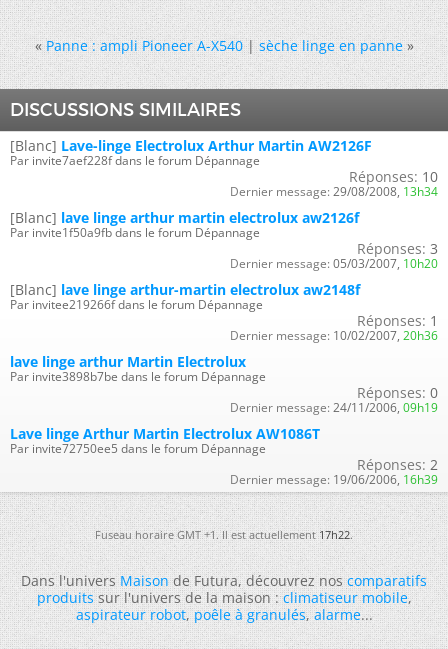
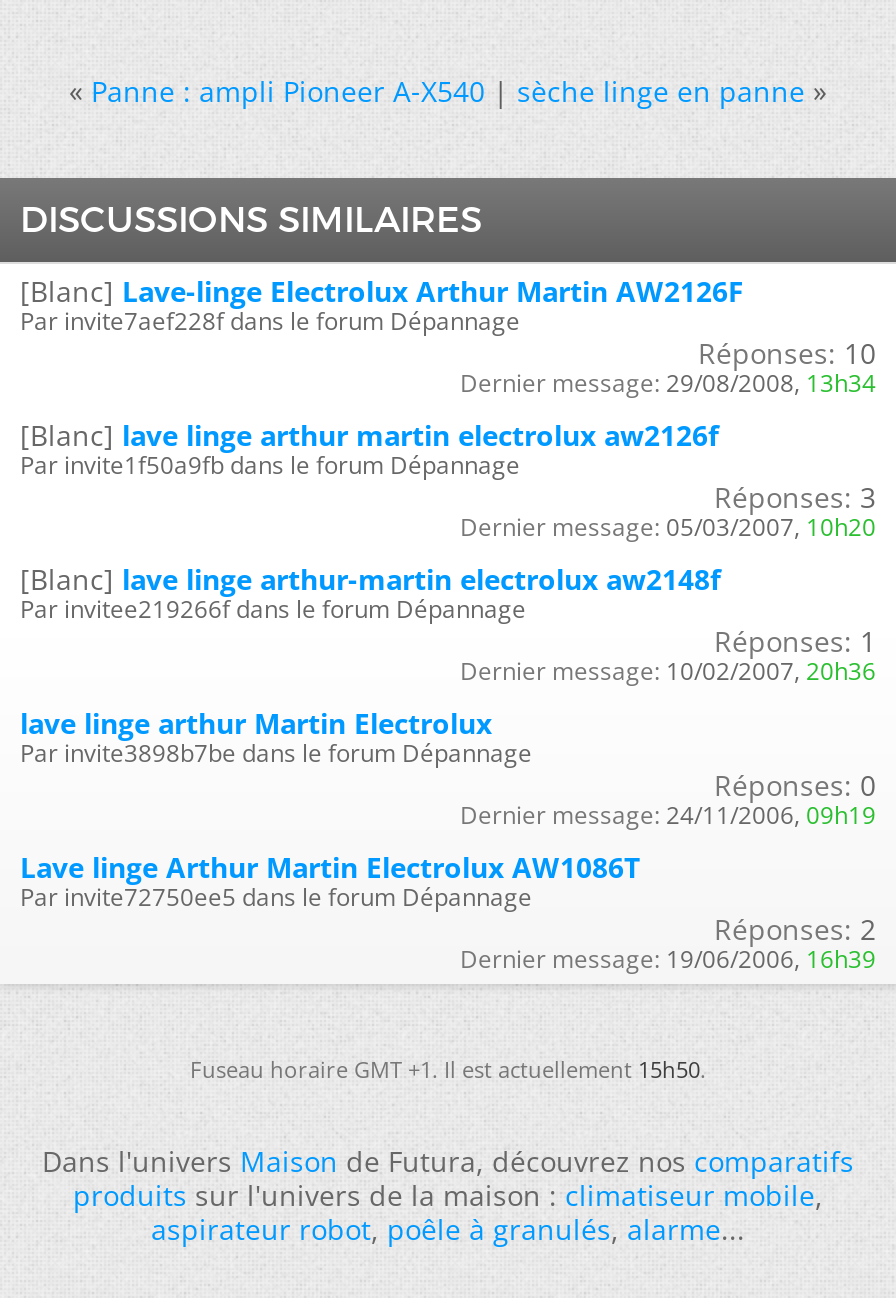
- Fuseau horaire GMT +1. Il est actuellement 17h22.
+ Fuseau horaire GMT +1. Il est actuellement 15h50.
